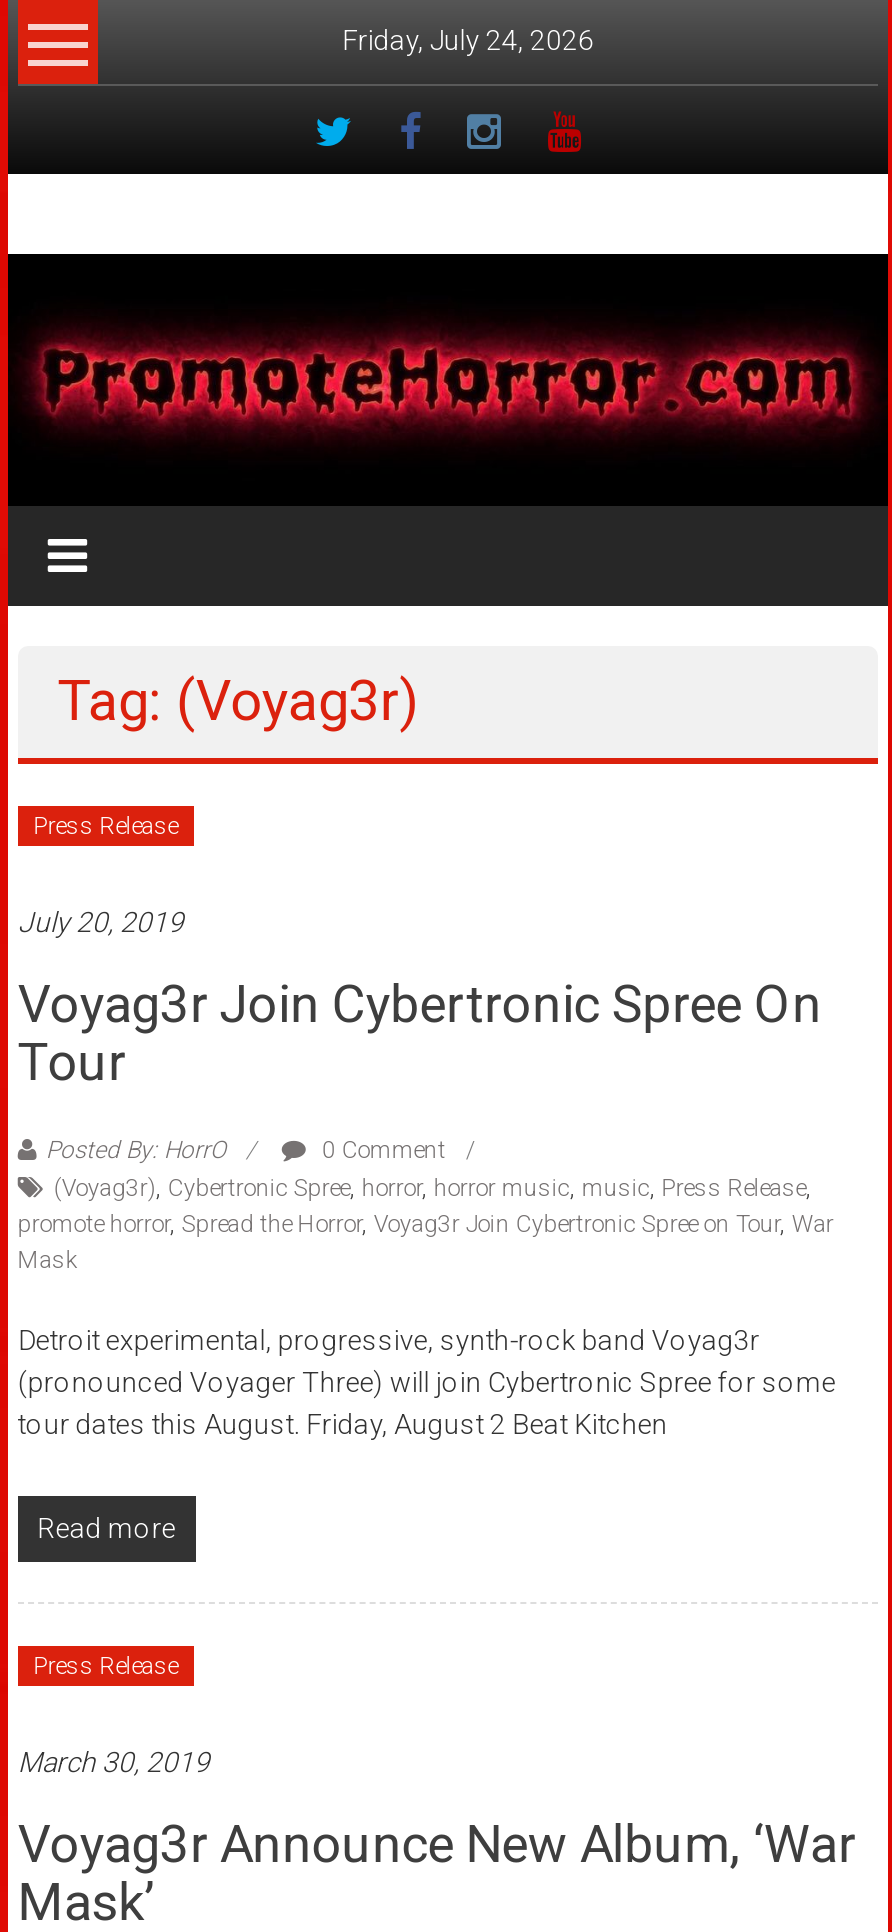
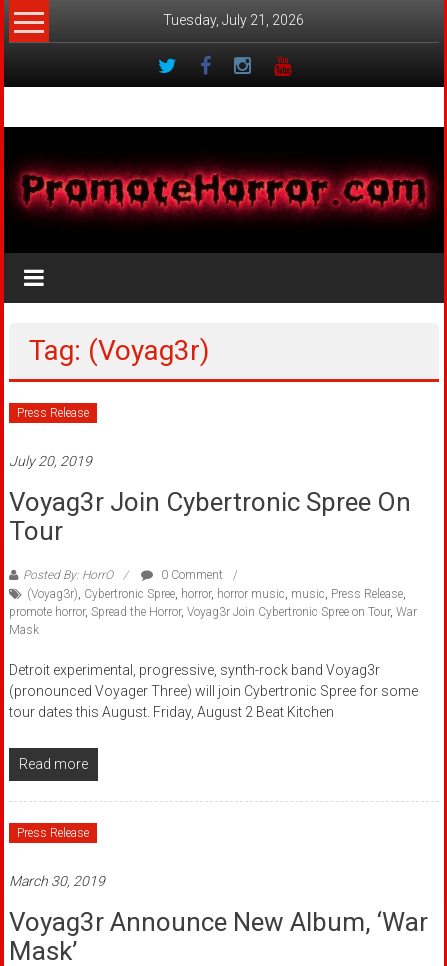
- Friday, July 24, 2026
+ Tuesday, July 21, 2026
